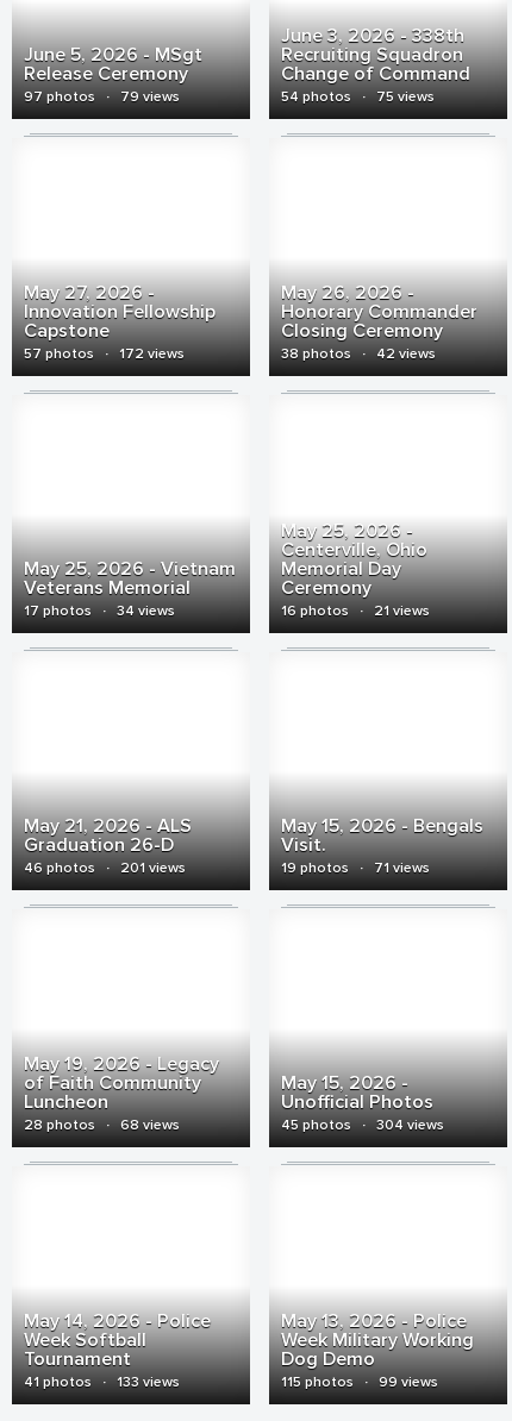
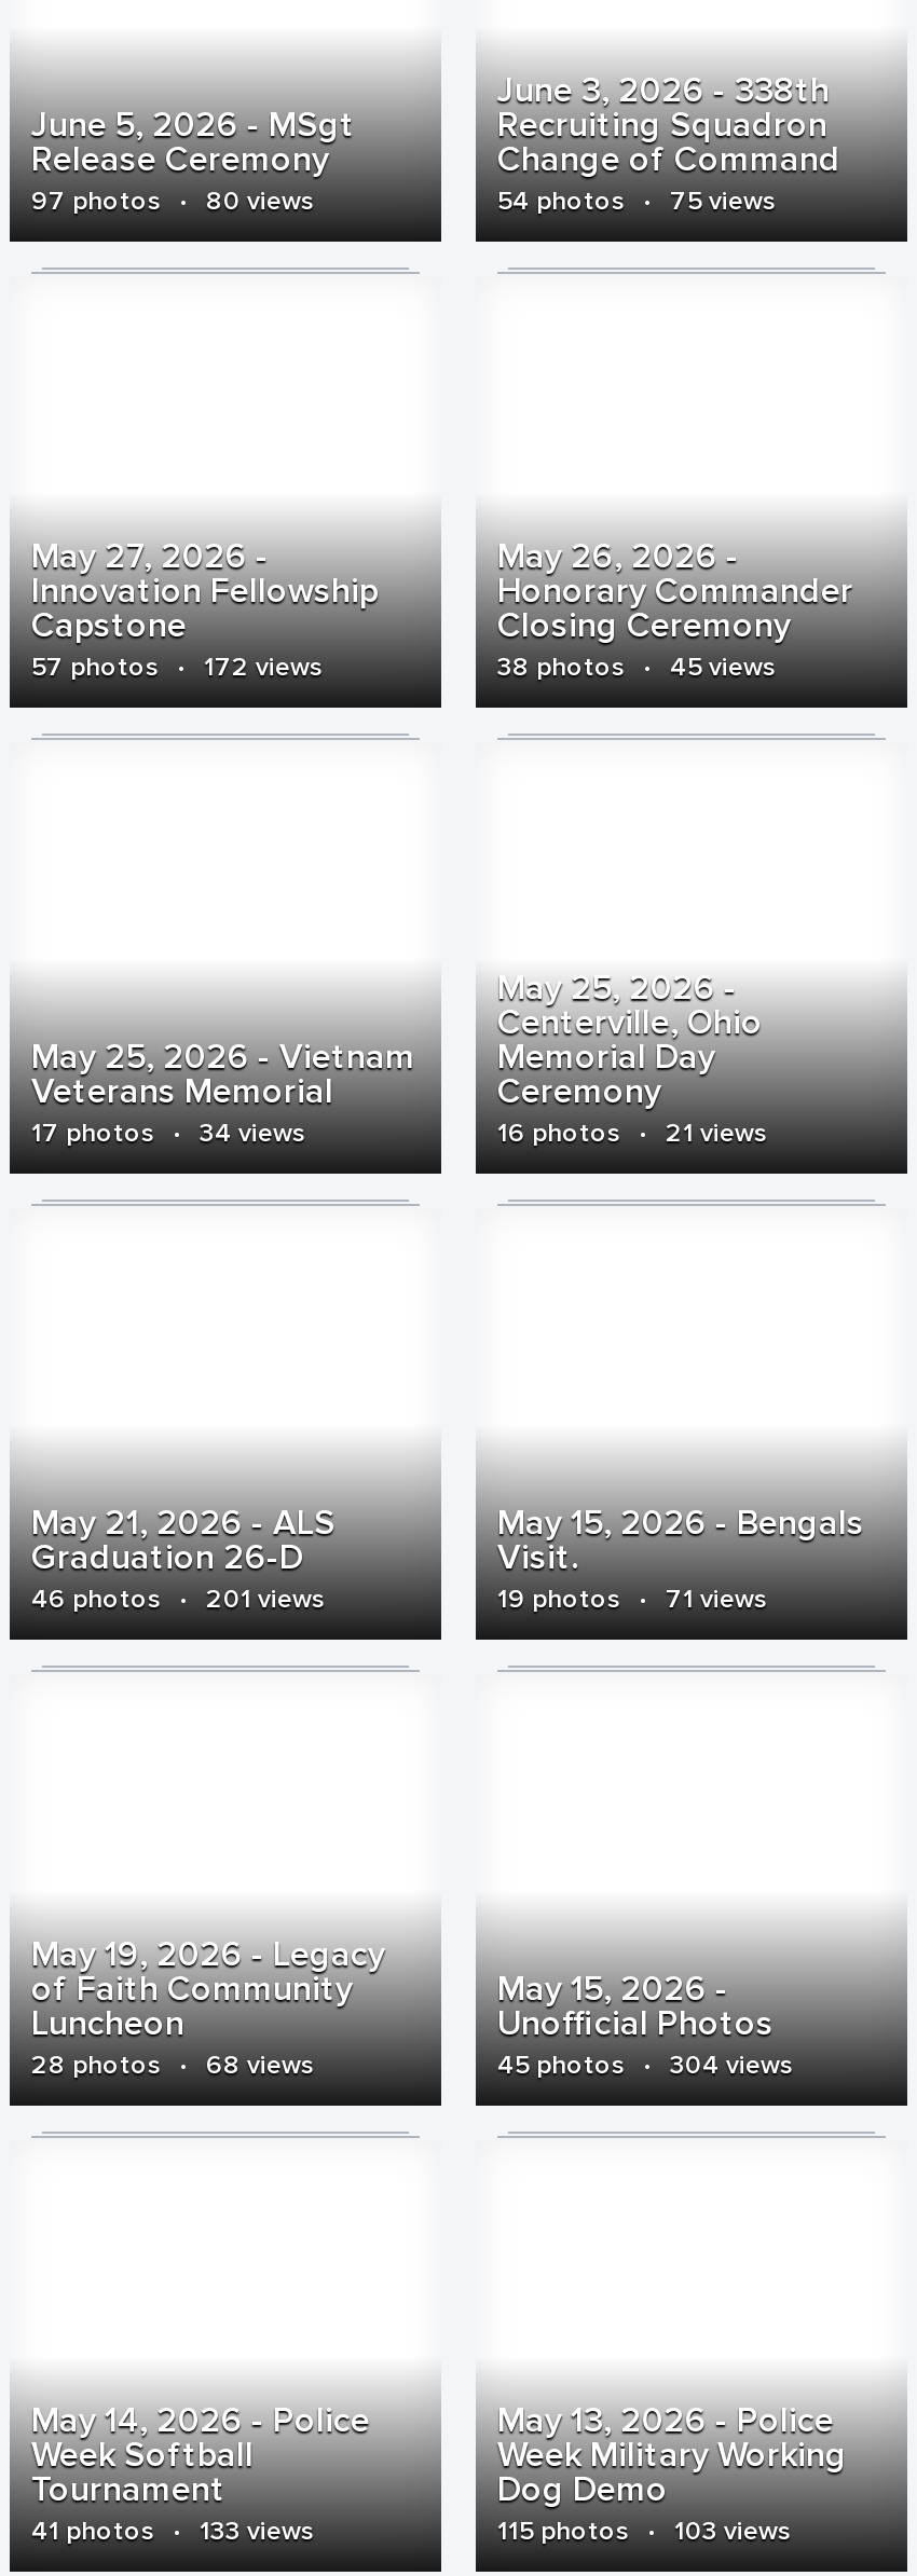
- 97 photos · 79 views
+ 97 photos · 80 views

- 38 photos · 42 views
+ 38 photos · 45 views

- 115 photos · 99 views
+ 115 photos · 103 views
